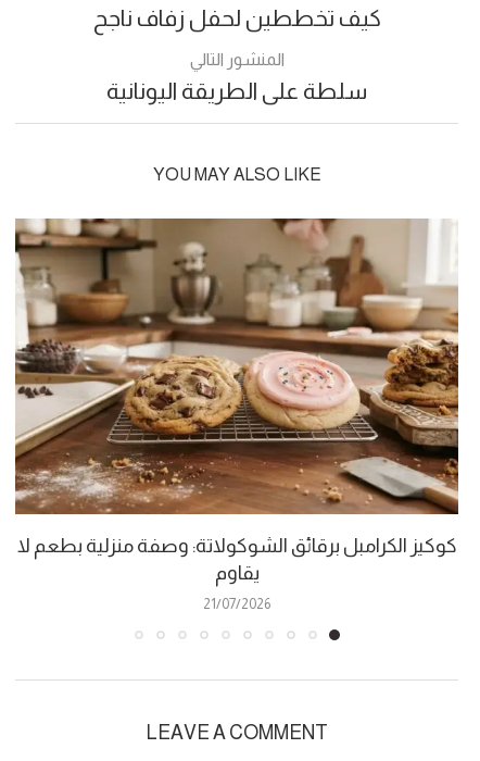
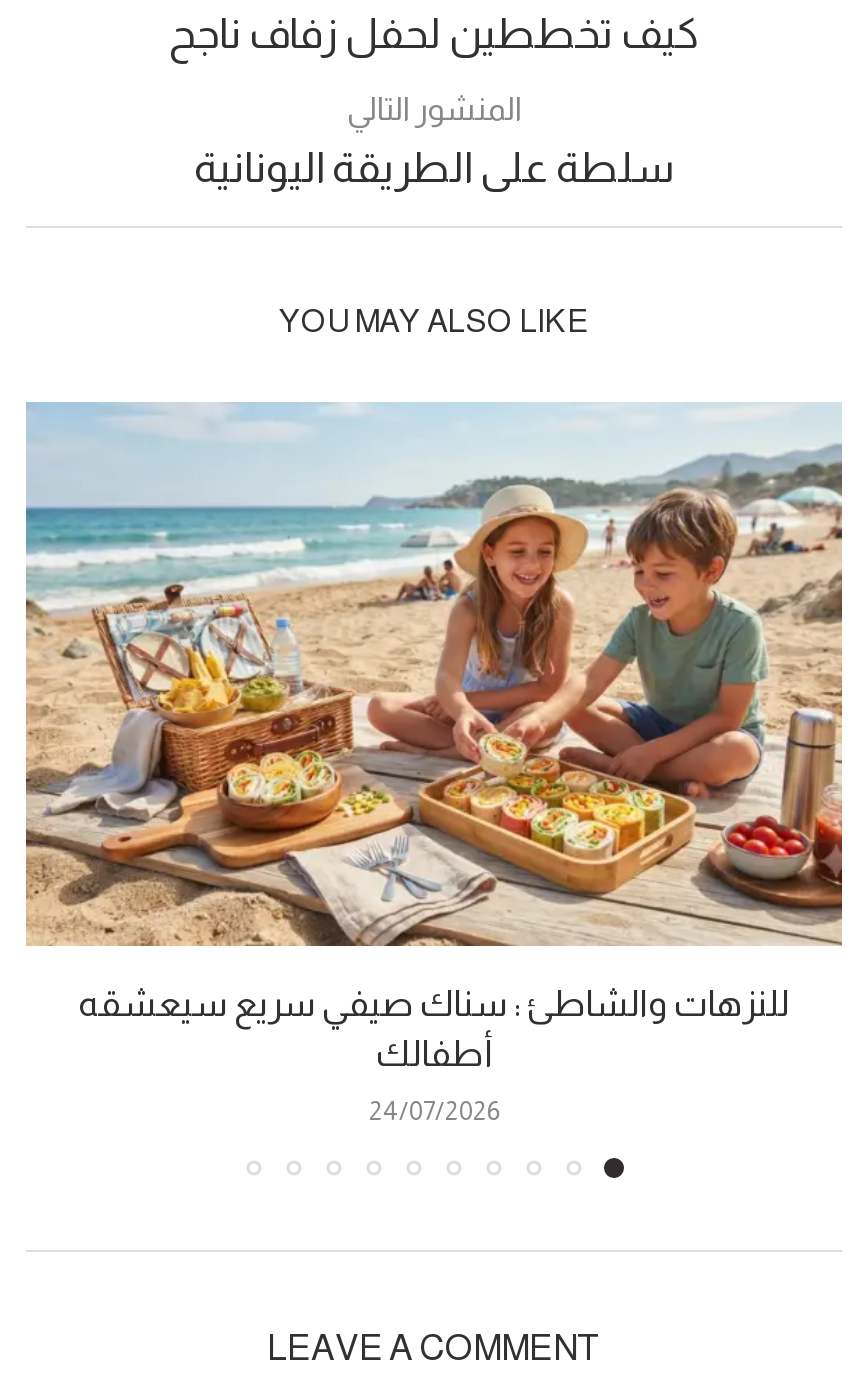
- [image]
- كوكيز الكرامبل برقائق الشوكولاتة: وصفة منزلية بطعم لا
- يقاوم
+ [image]
+ للنزهات والشاطئ : سناك صيفي سريع سيعشقه
+ أطفالك

- 21/07/2026
+ 24/07/2026
